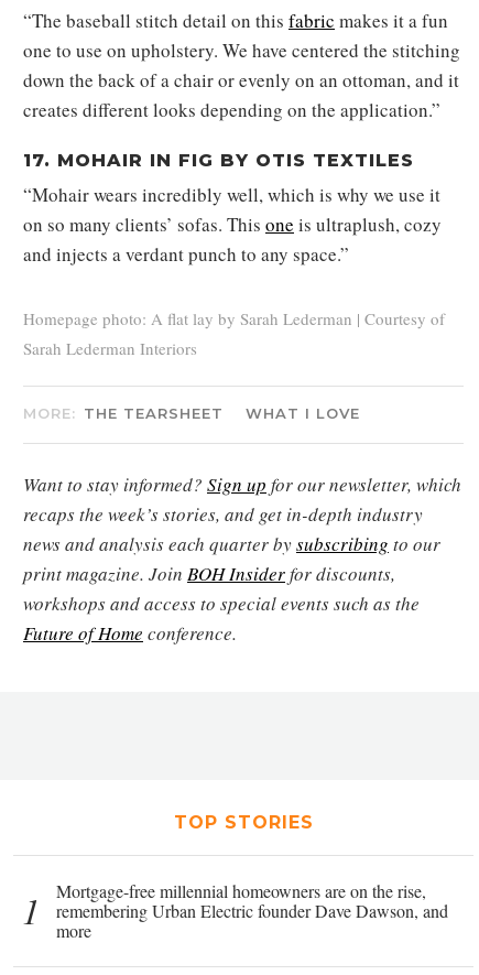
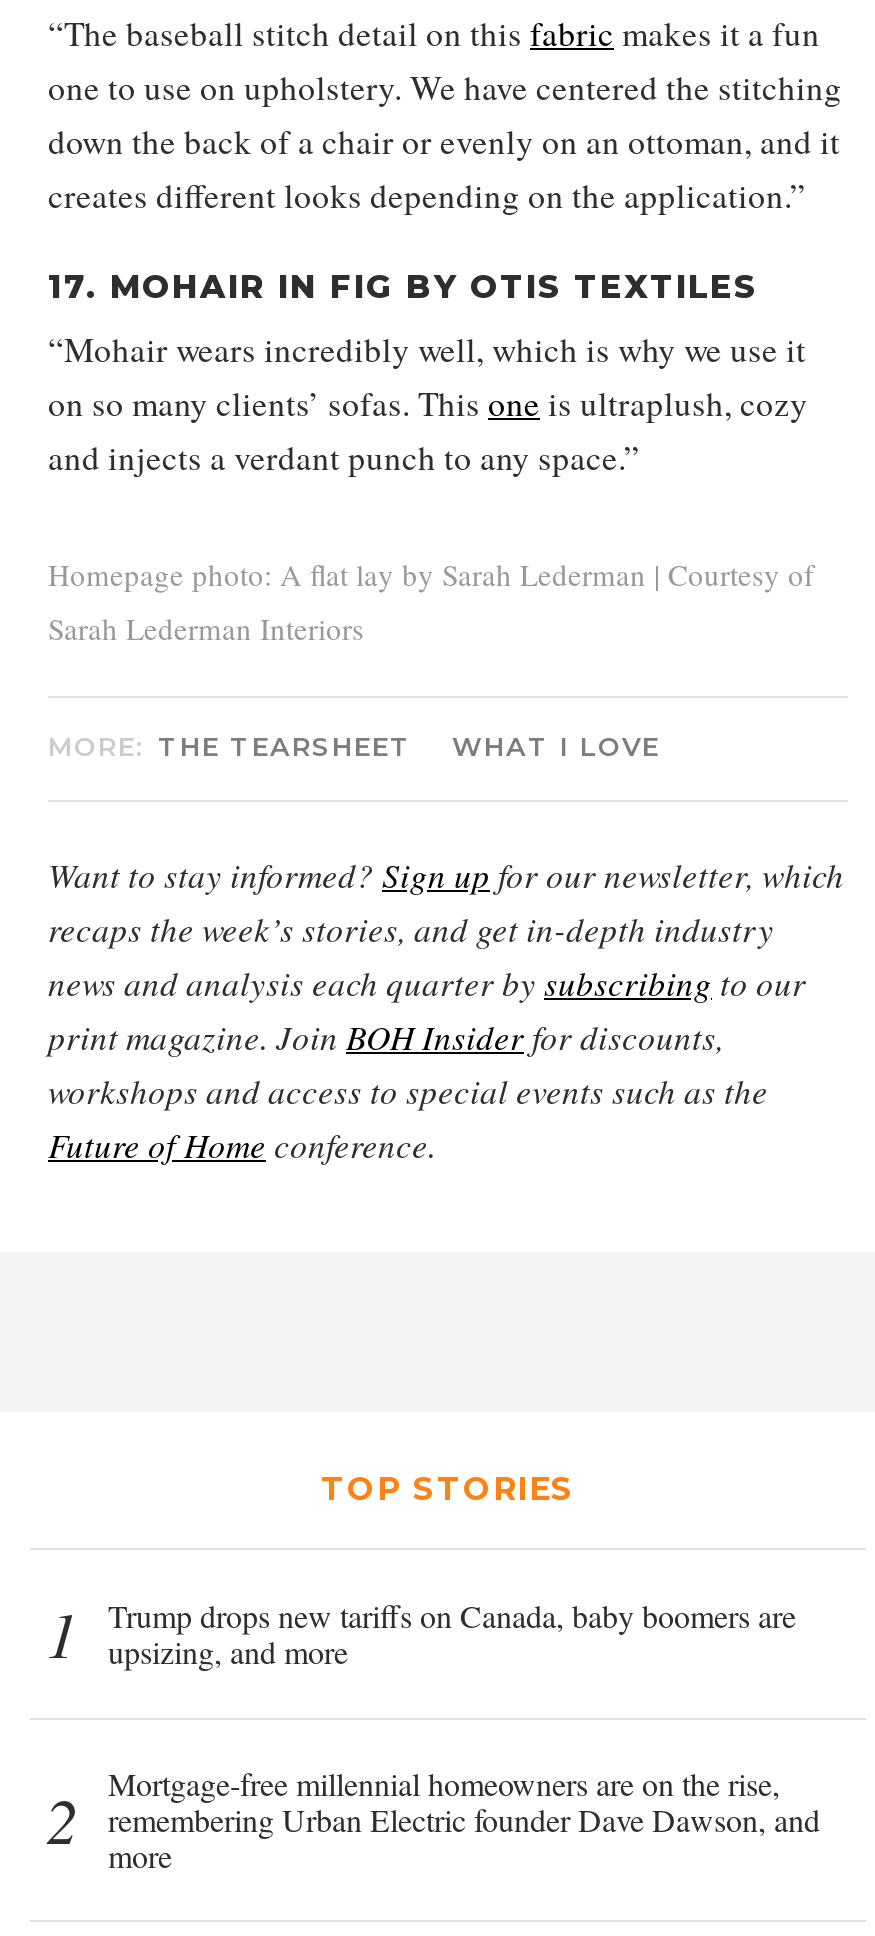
+ Trump drops new tariffs on Canada, baby boomers are
+ upsizing, and more
+ 2
